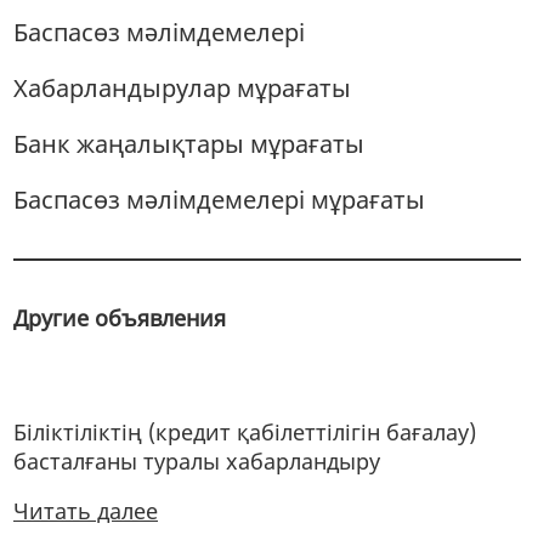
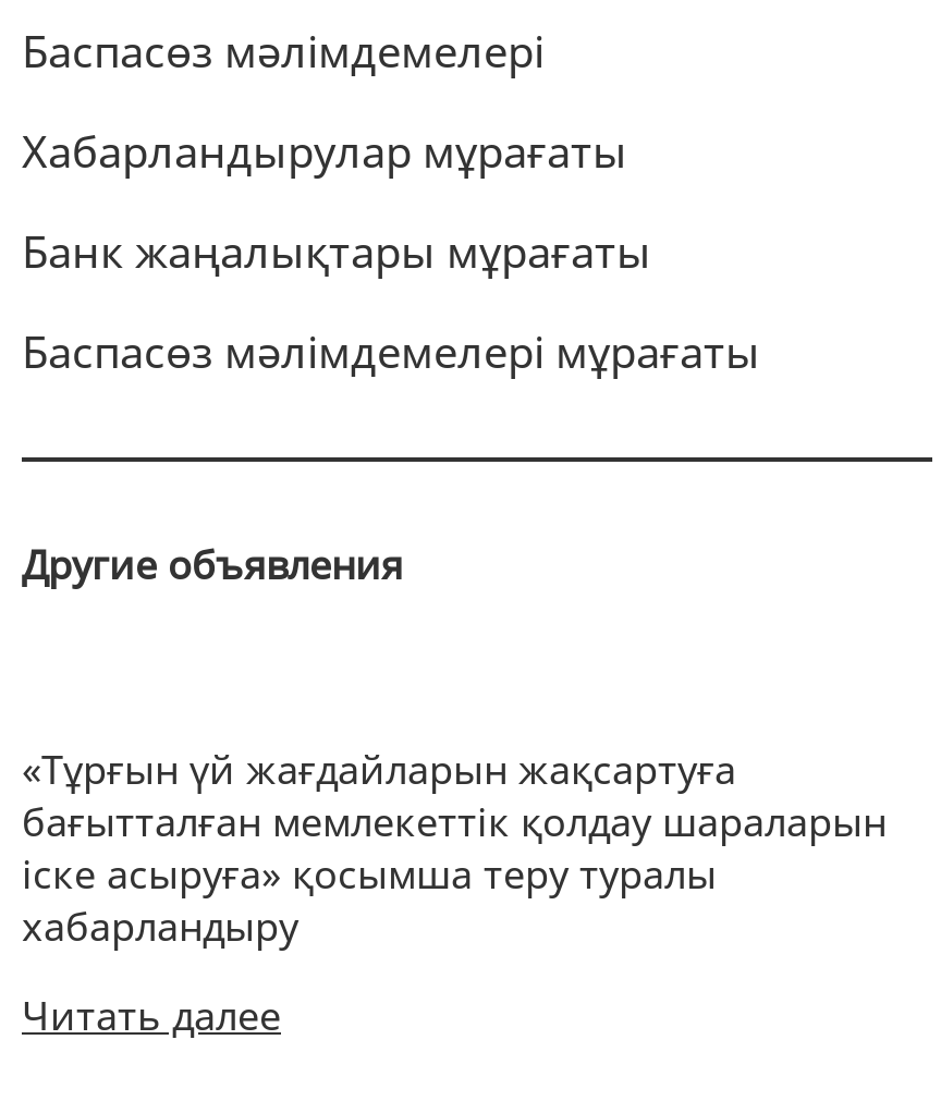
- Біліктіліктің (кредит қабілеттілігін бағалау)
- басталғаны туралы хабарландыру
+ «Тұрғын үй жағдайларын жақсартуға
+ бағытталған мемлекеттік қолдау шараларын
+ іске асыруға» қосымша теру туралы
+ хабарландыру
